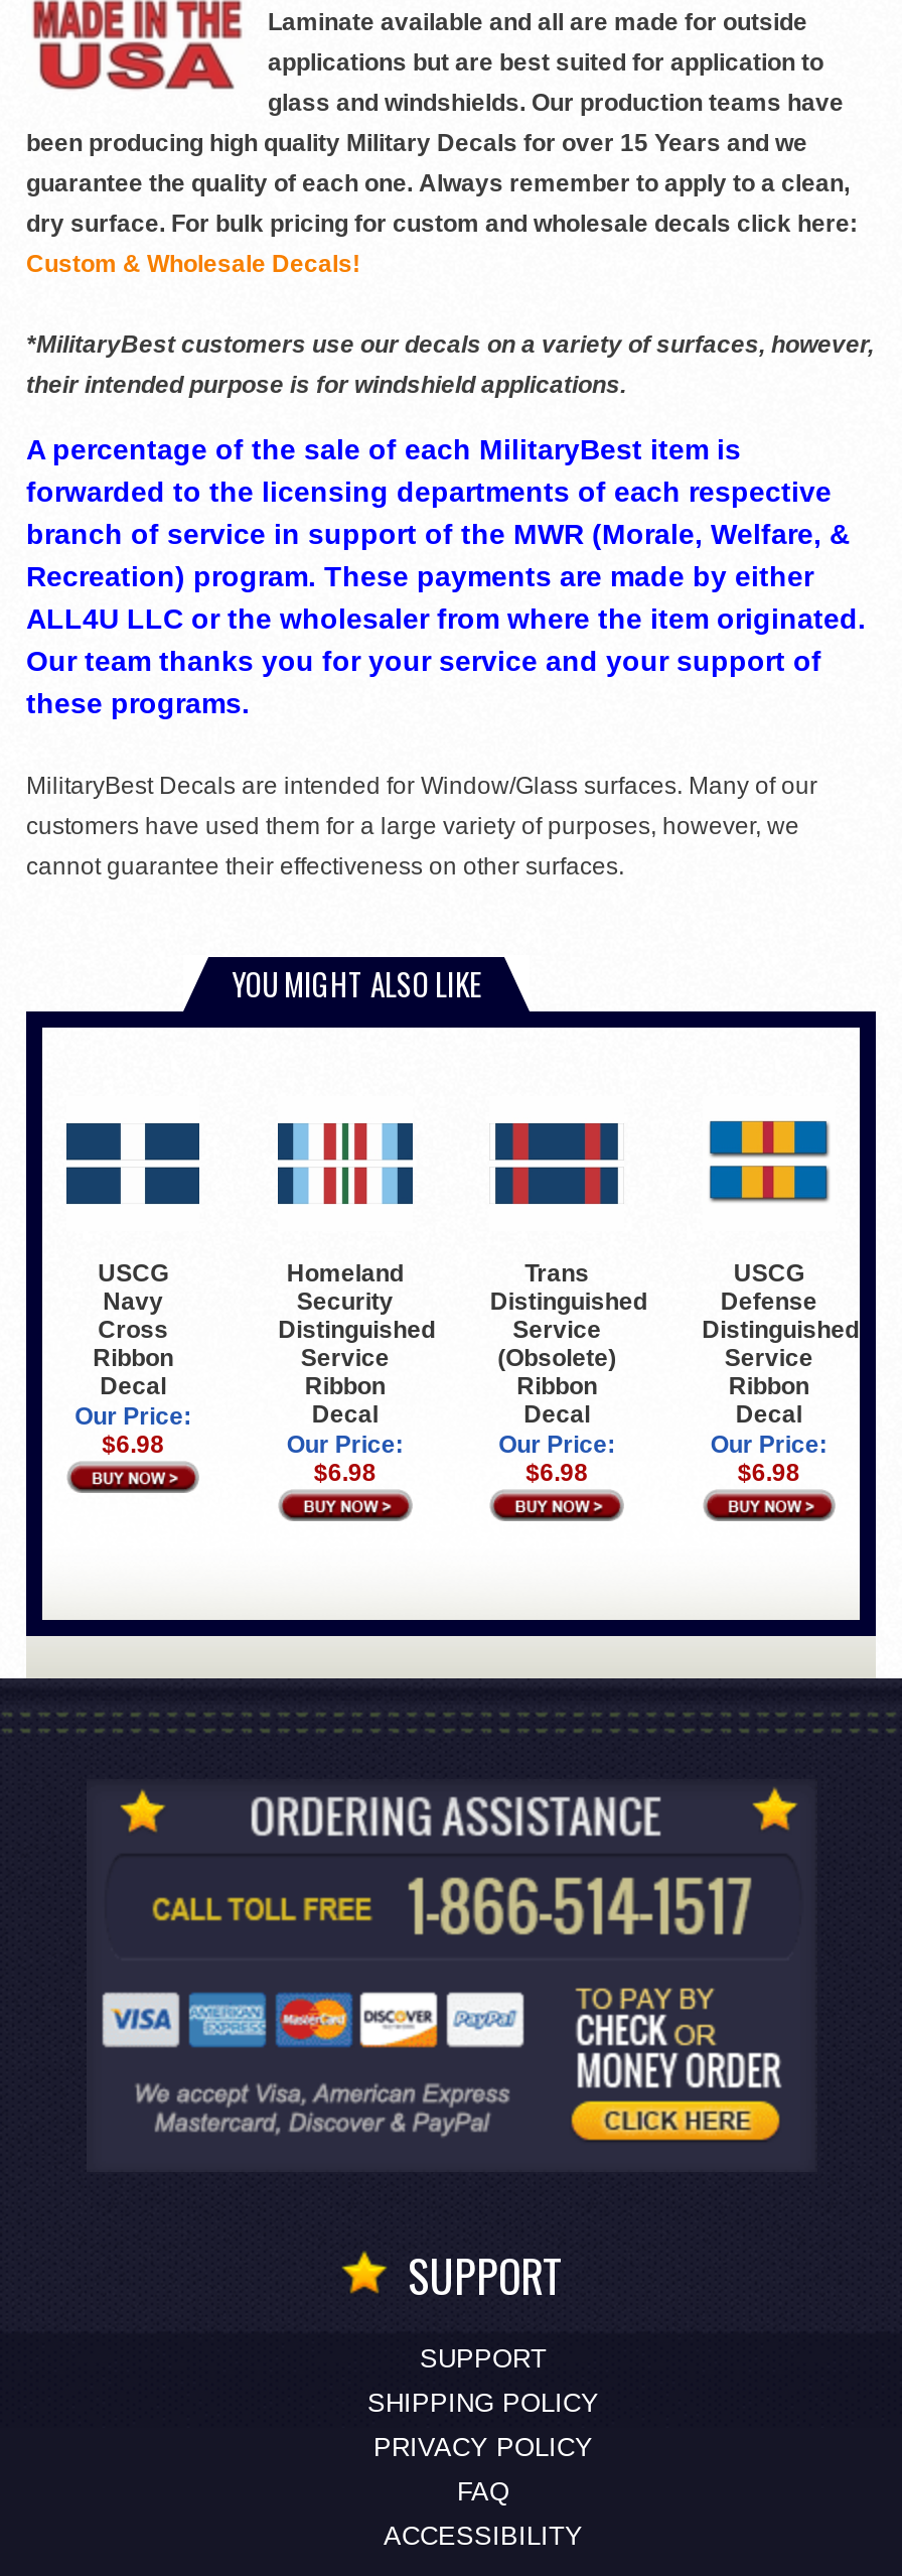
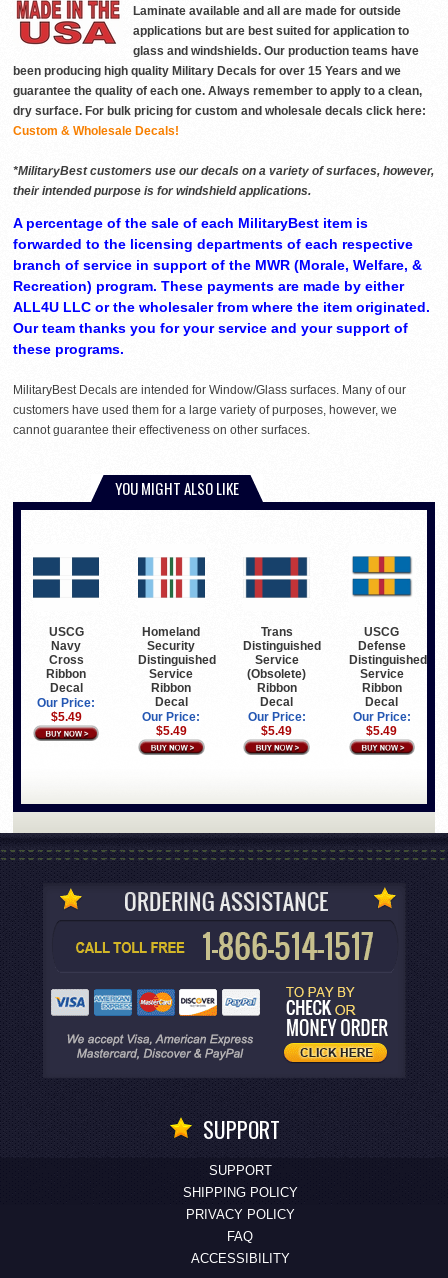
- $6.98
+ $5.49

- $6.98
+ $5.49

- $6.98
+ $5.49

- $6.98
+ $5.49
